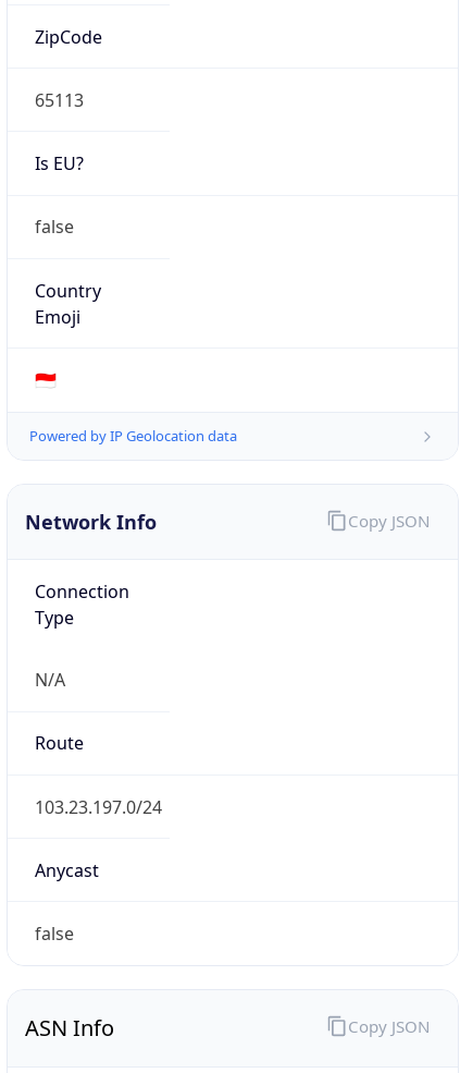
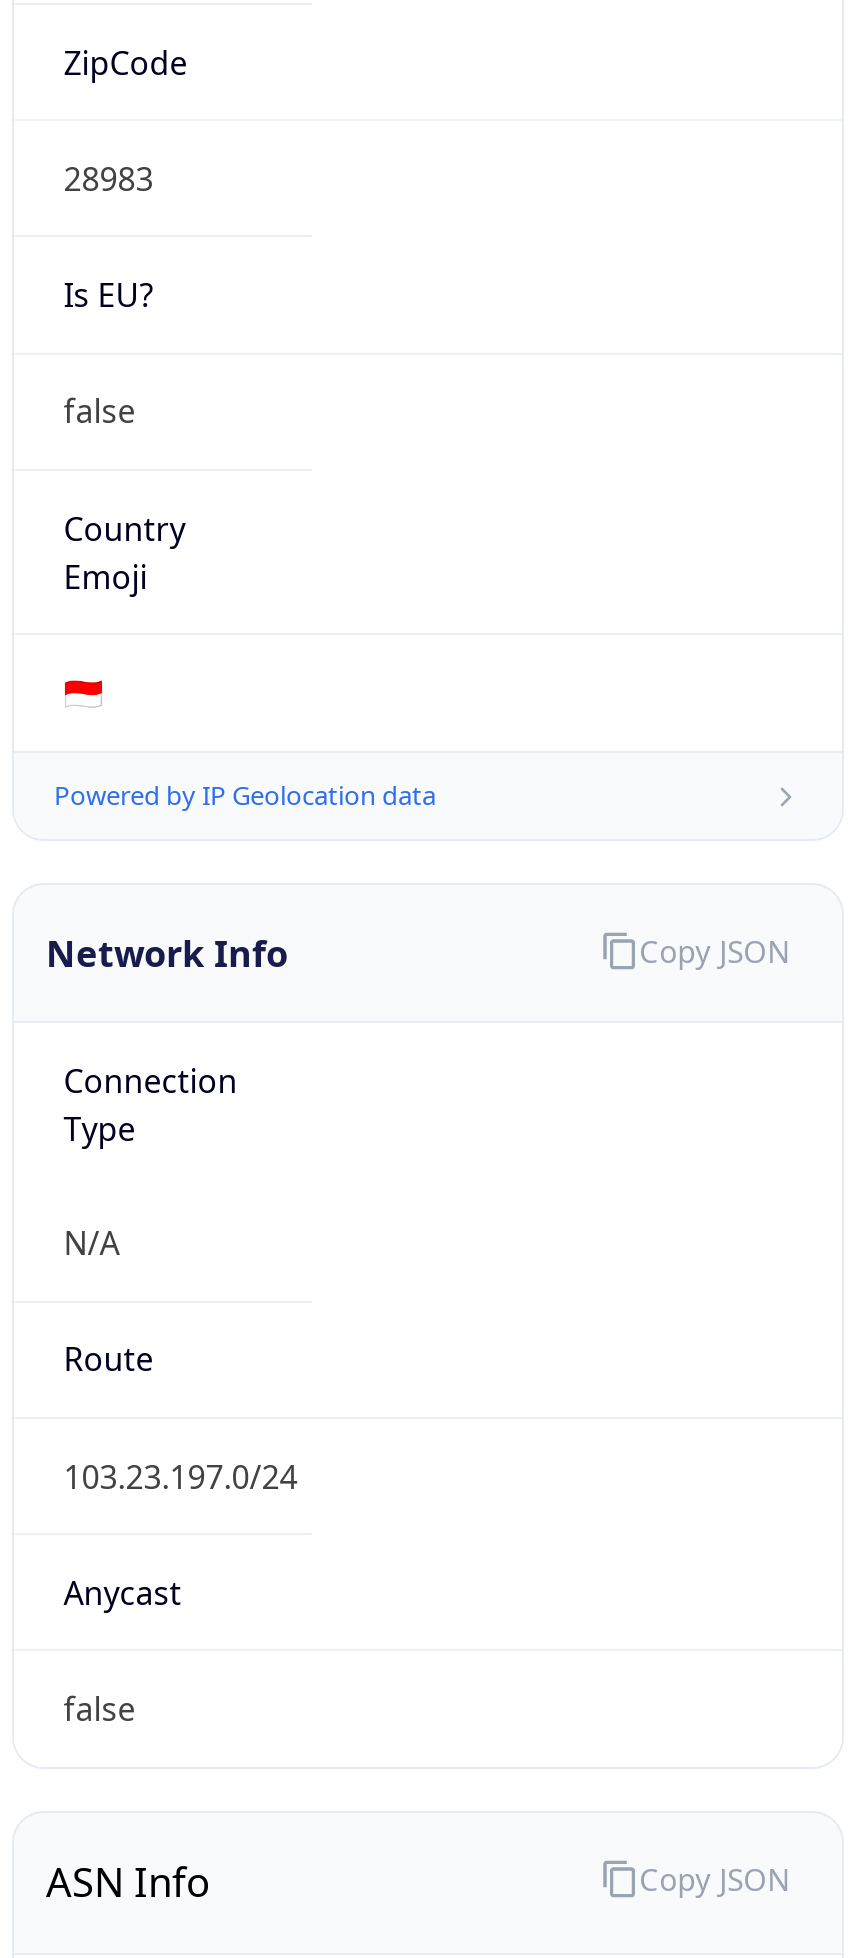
- 65113
+ 28983
